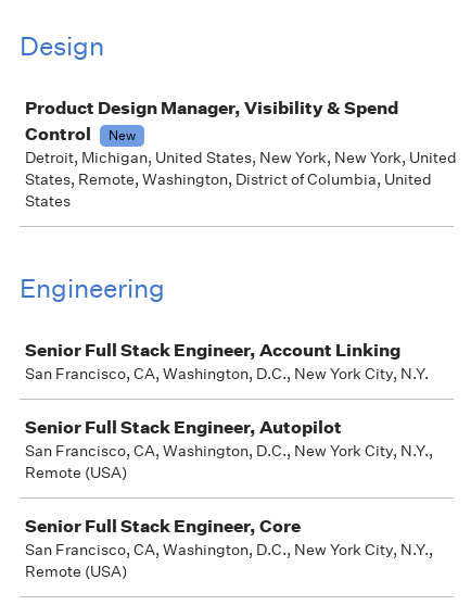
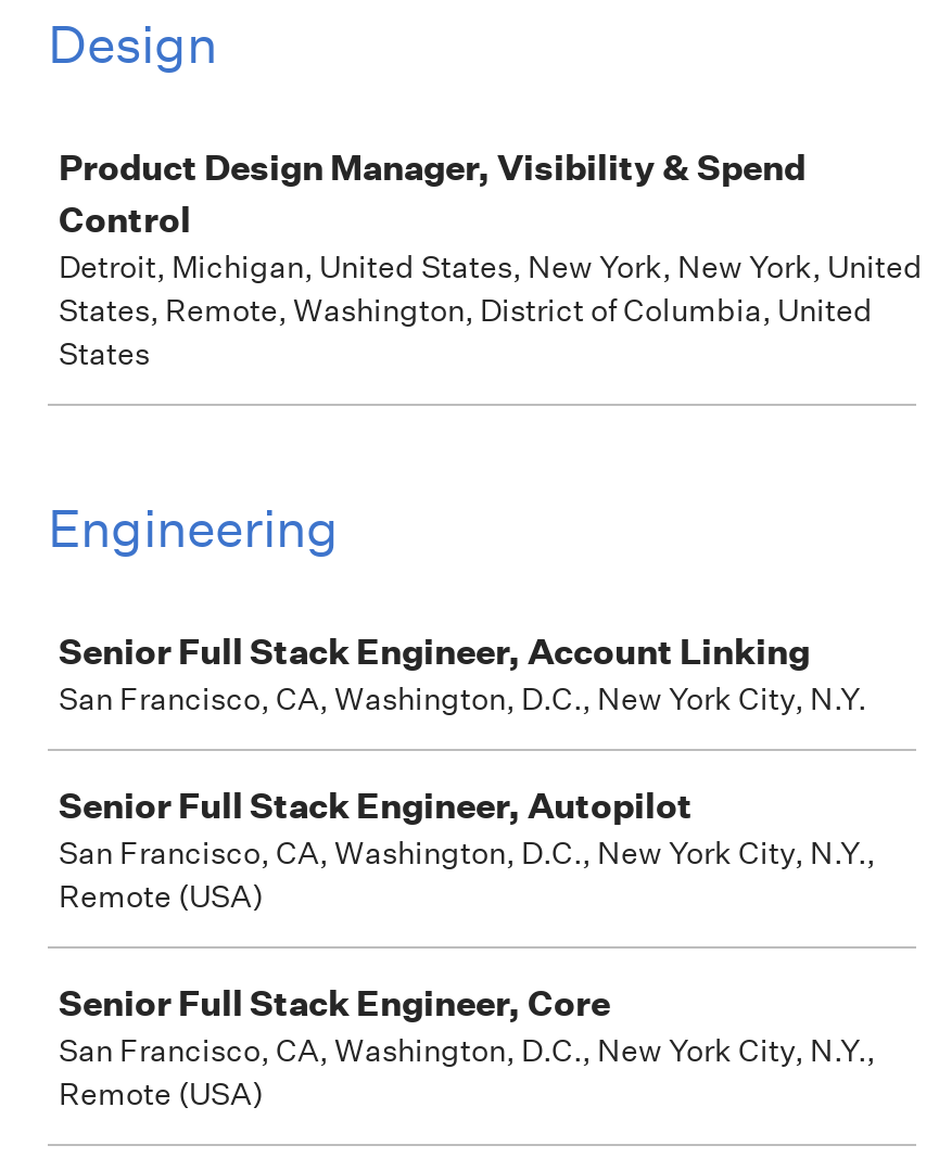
- New
